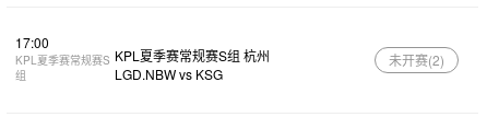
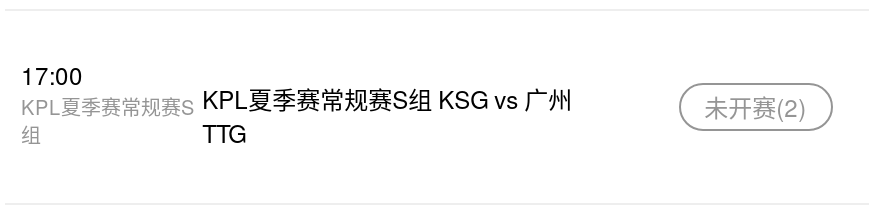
- KPL夏季赛常规赛S组 杭州
- LGD.NBW vs KSG
+ KPL夏季赛常规赛S组 KSG vs 广州
+ TTG
